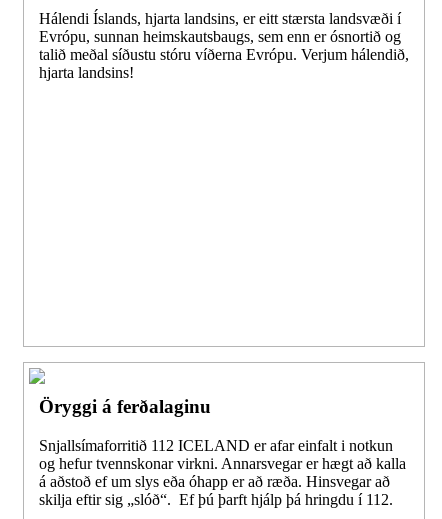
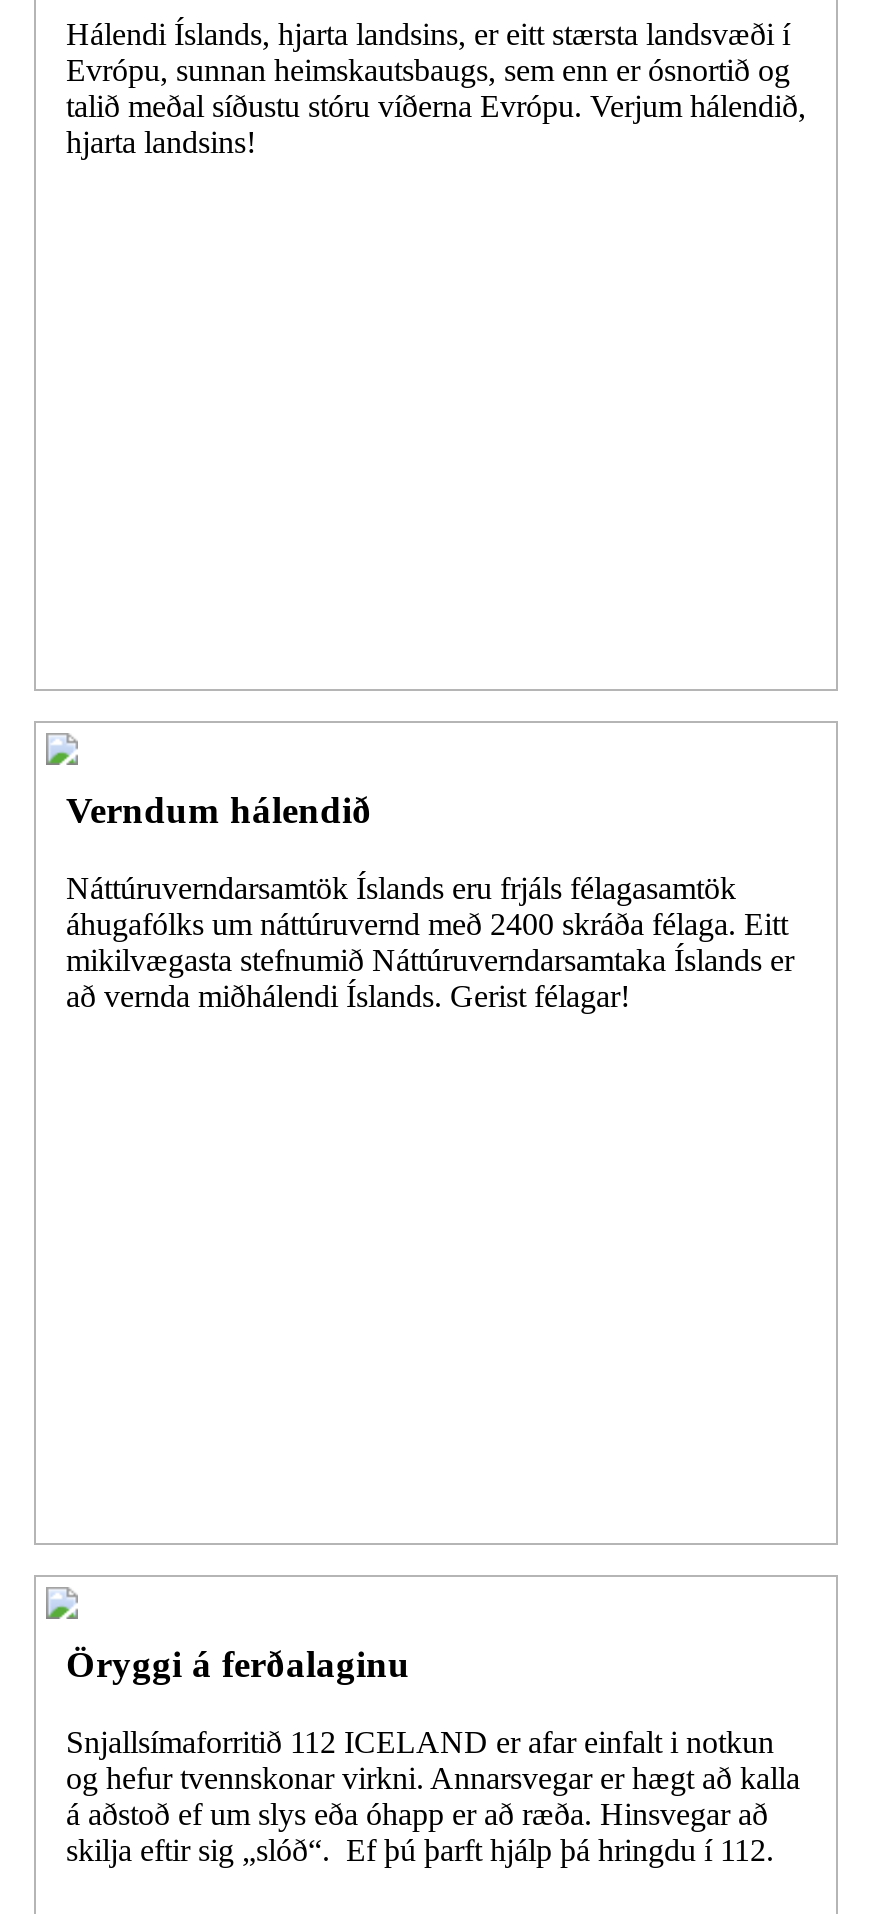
+ Verndum hálendið
+ Náttúruverndarsamtök Íslands eru frjáls félagasamtök
+ áhugafólks um náttúruvernd með 2400 skráða félaga. Eitt
+ mikilvægasta stefnumið Náttúruverndarsamtaka Íslands er
+ að vernda miðhálendi Íslands. Gerist félagar!
